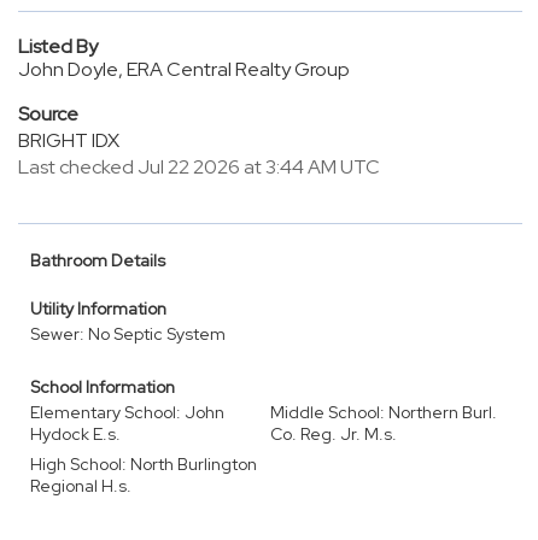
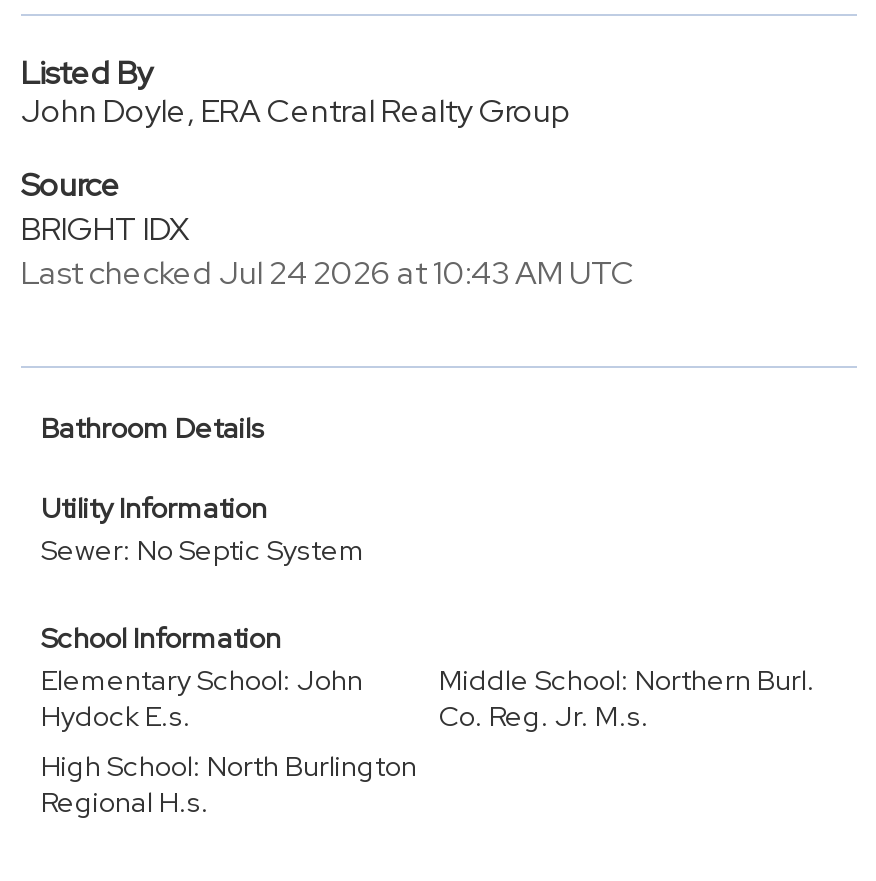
- Last checked Jul 22 2026 at 3:44 AM UTC
+ Last checked Jul 24 2026 at 10:43 AM UTC
